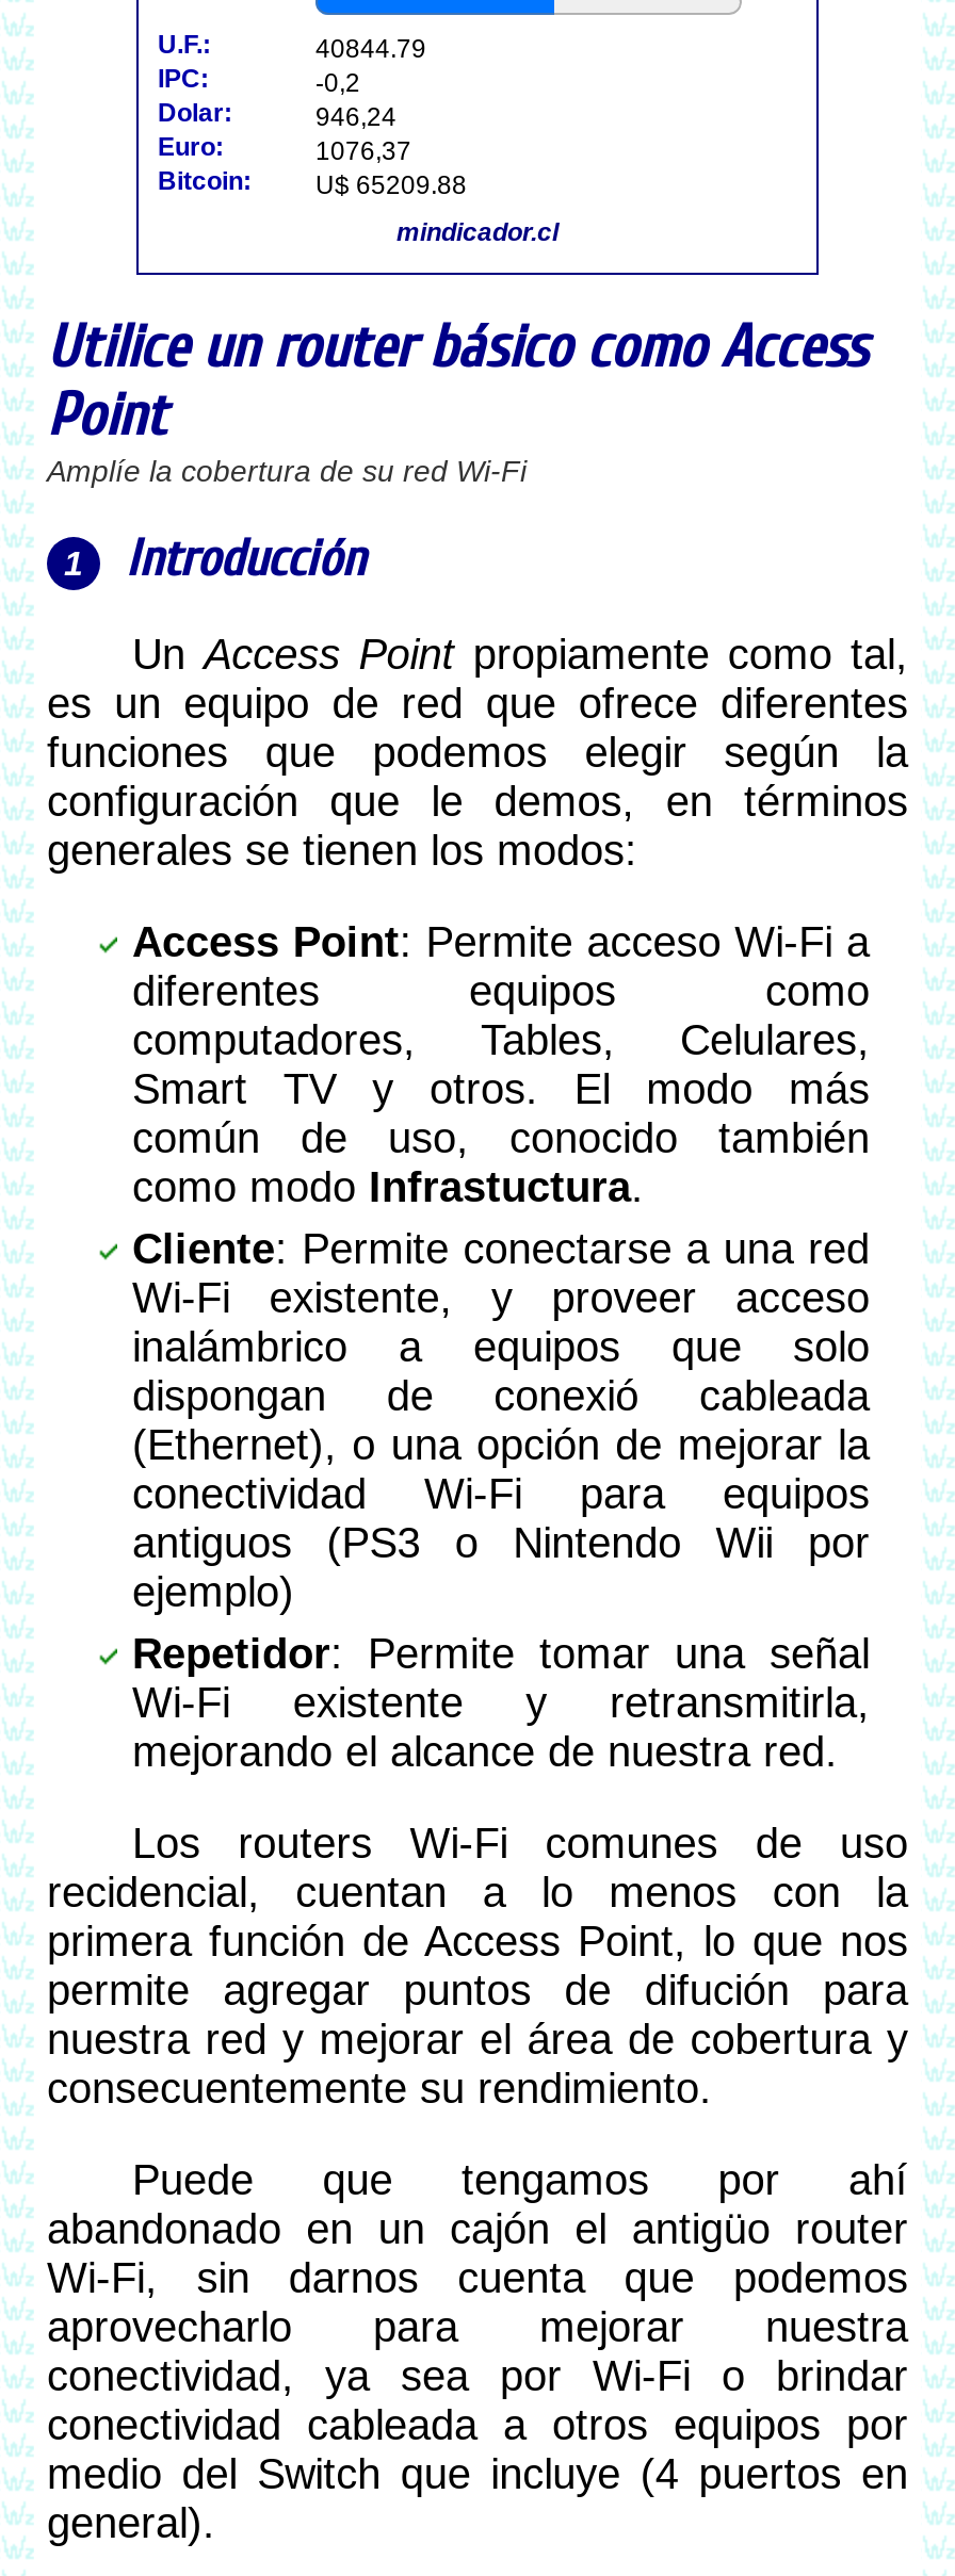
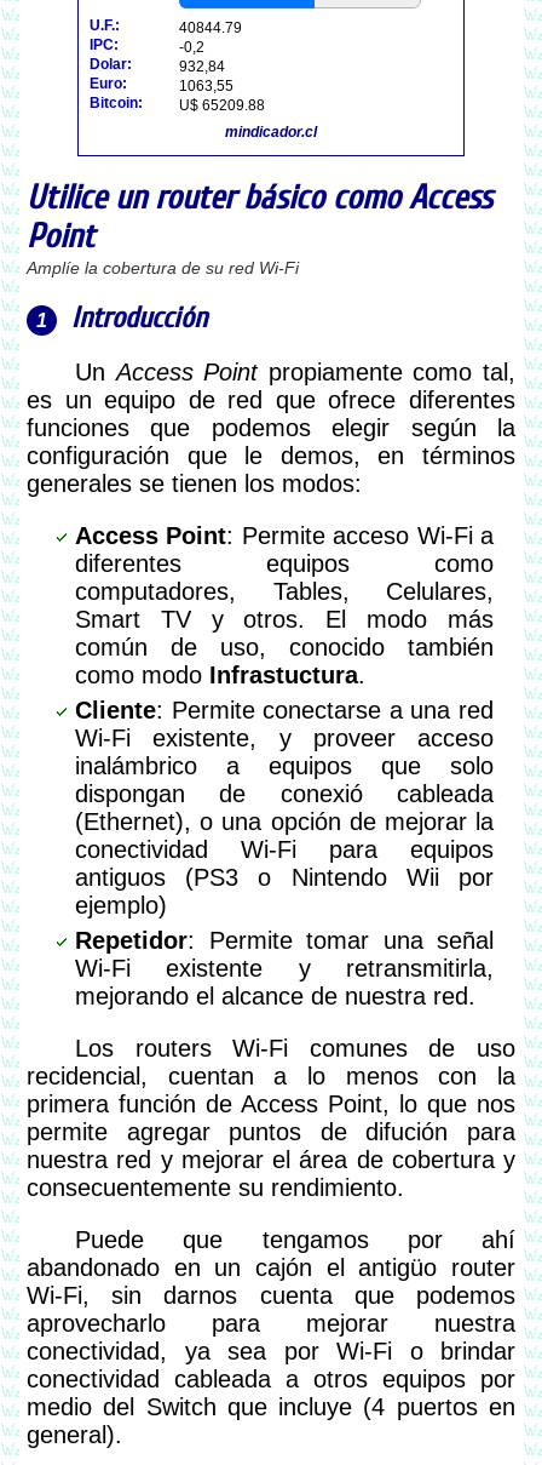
- 946,24
+ 932,84

- 1076,37
+ 1063,55
